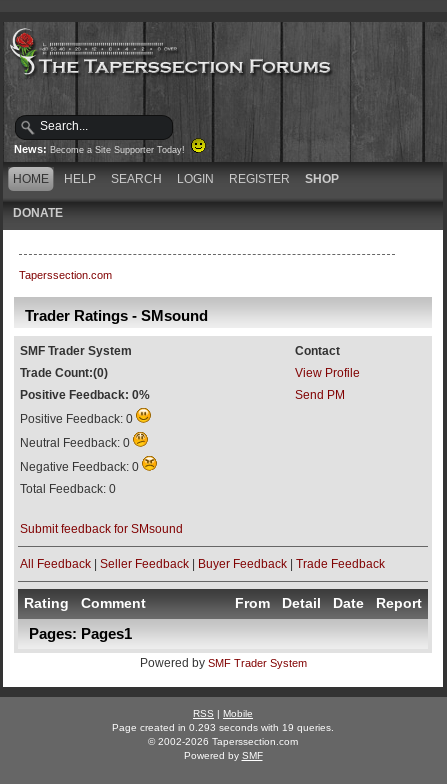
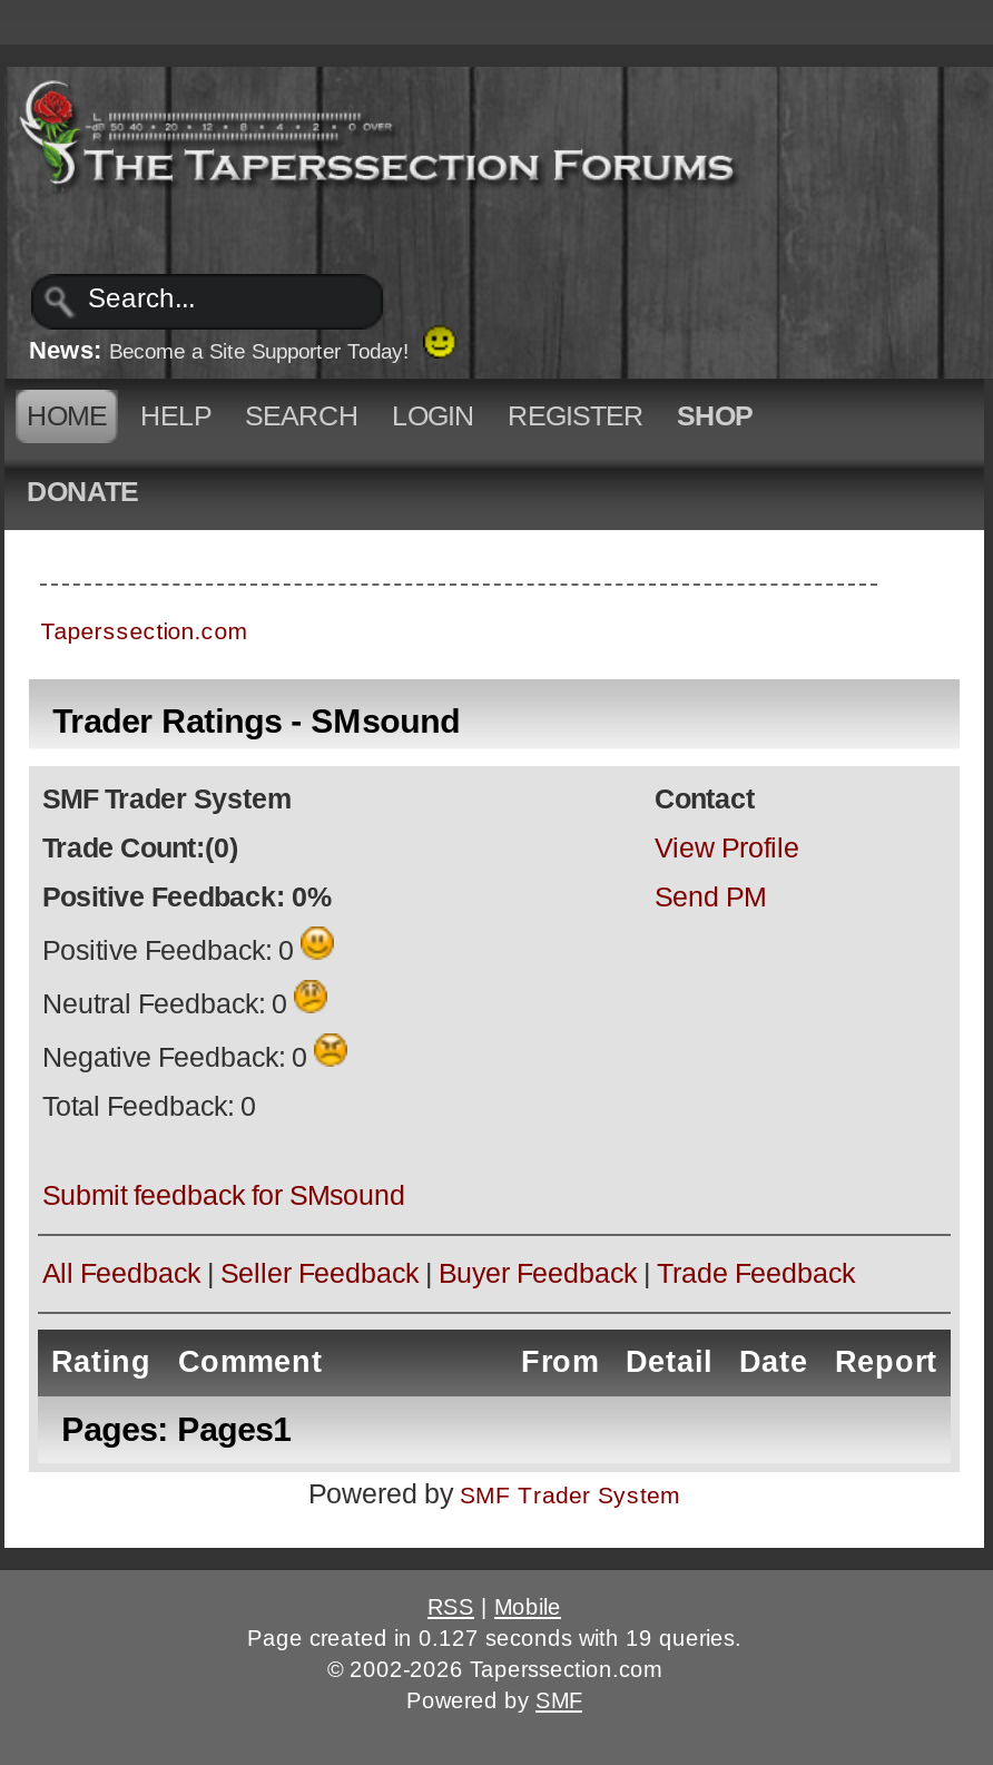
- Page created in 0.293 seconds with 19 queries.
+ Page created in 0.127 seconds with 19 queries.
